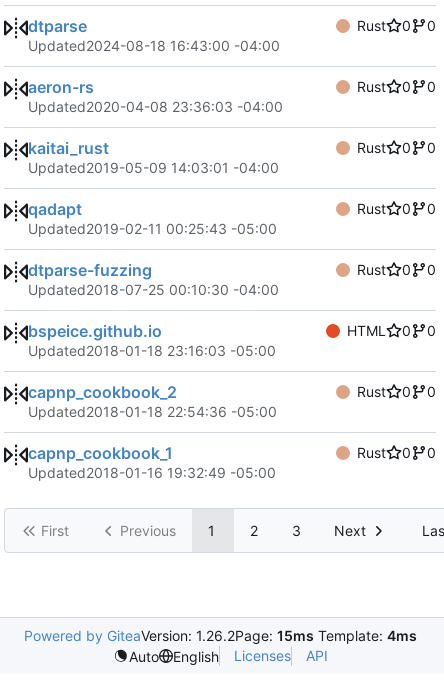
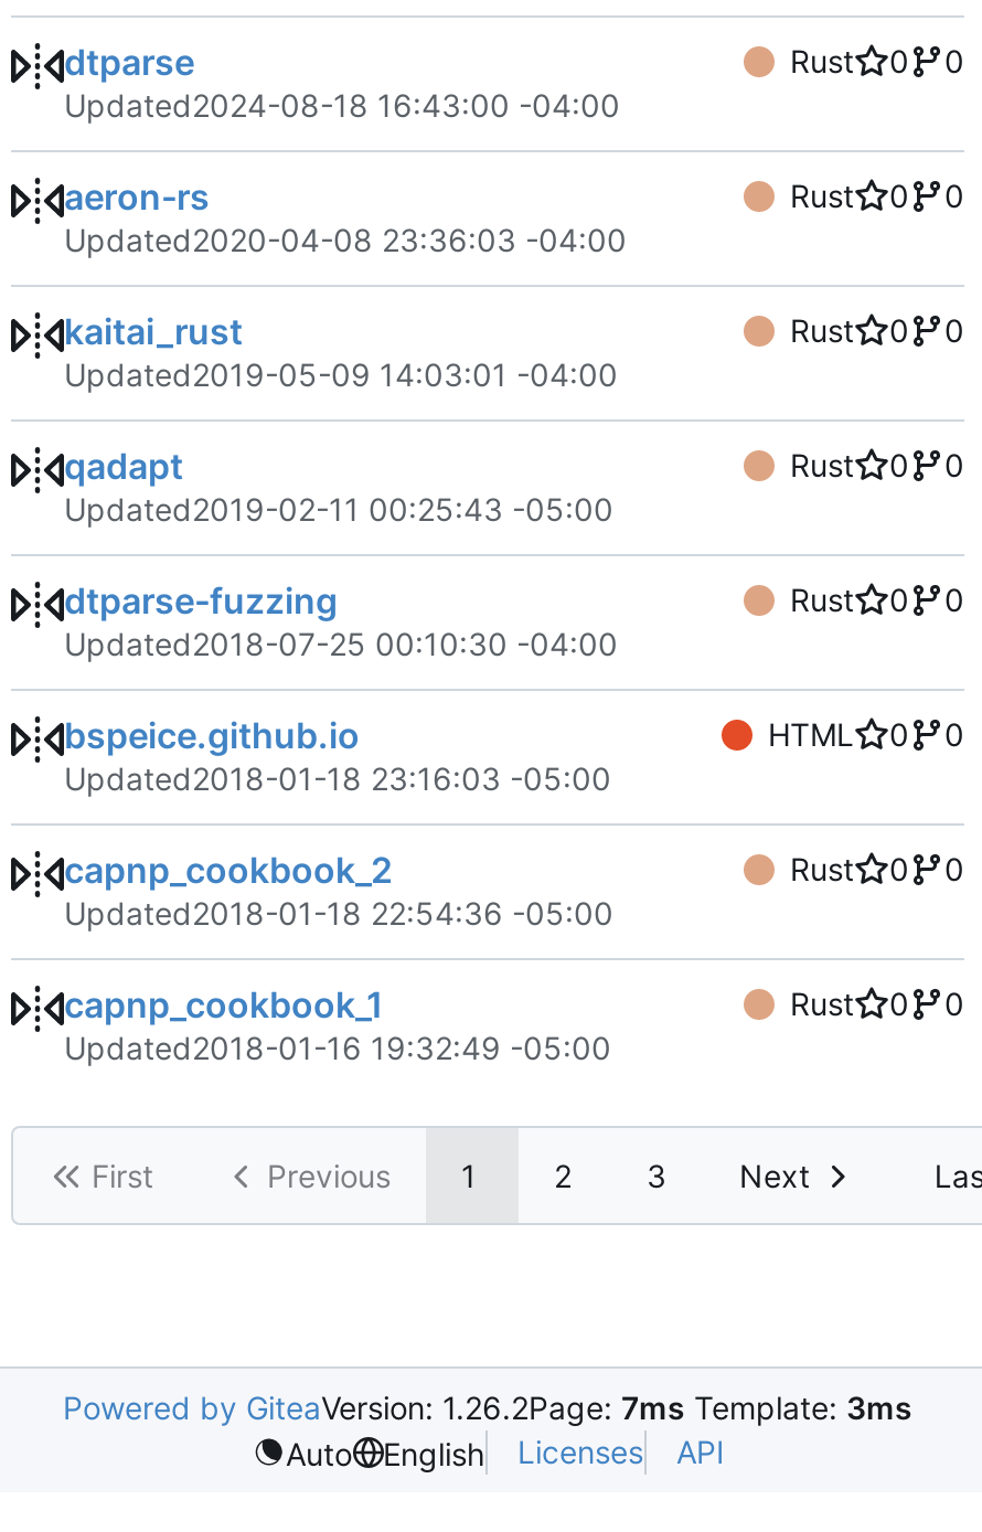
- Powered by GiteaVersion: 1.26.2Page: 15ms Template: 4ms
+ Powered by GiteaVersion: 1.26.2Page: 7ms Template: 3ms
